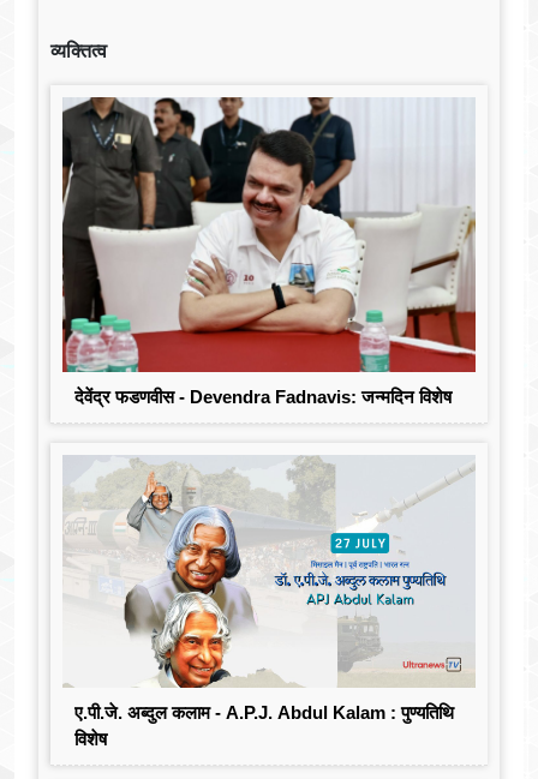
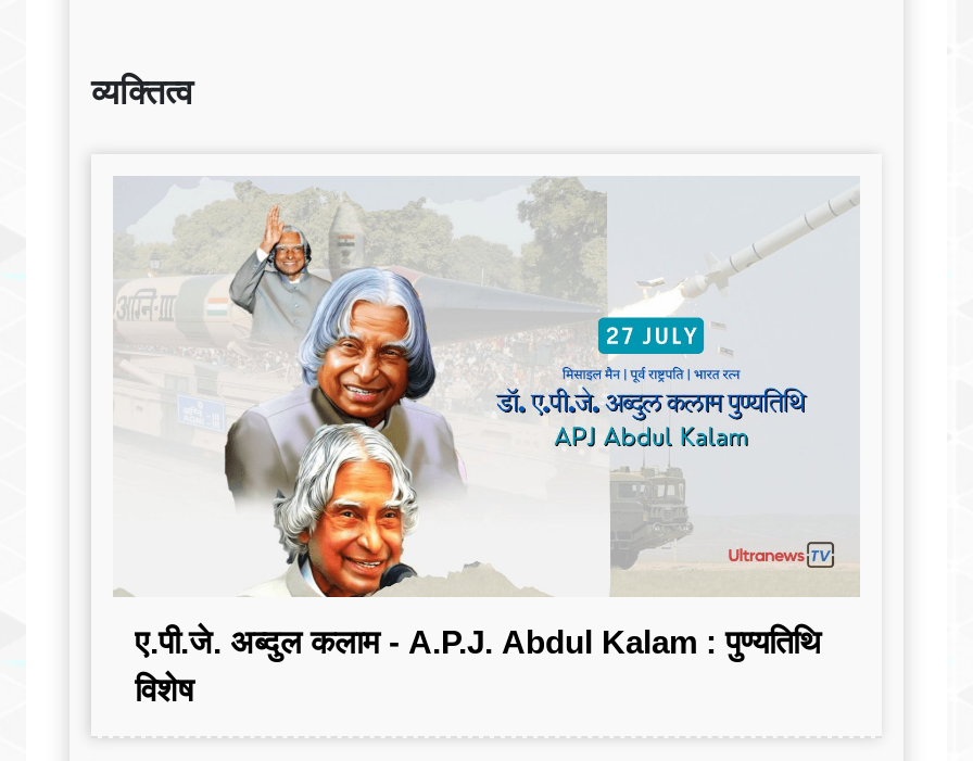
- [image]
- देवेंद्र फडणवीस - Devendra Fadnavis: जन्मदिन विशेष
